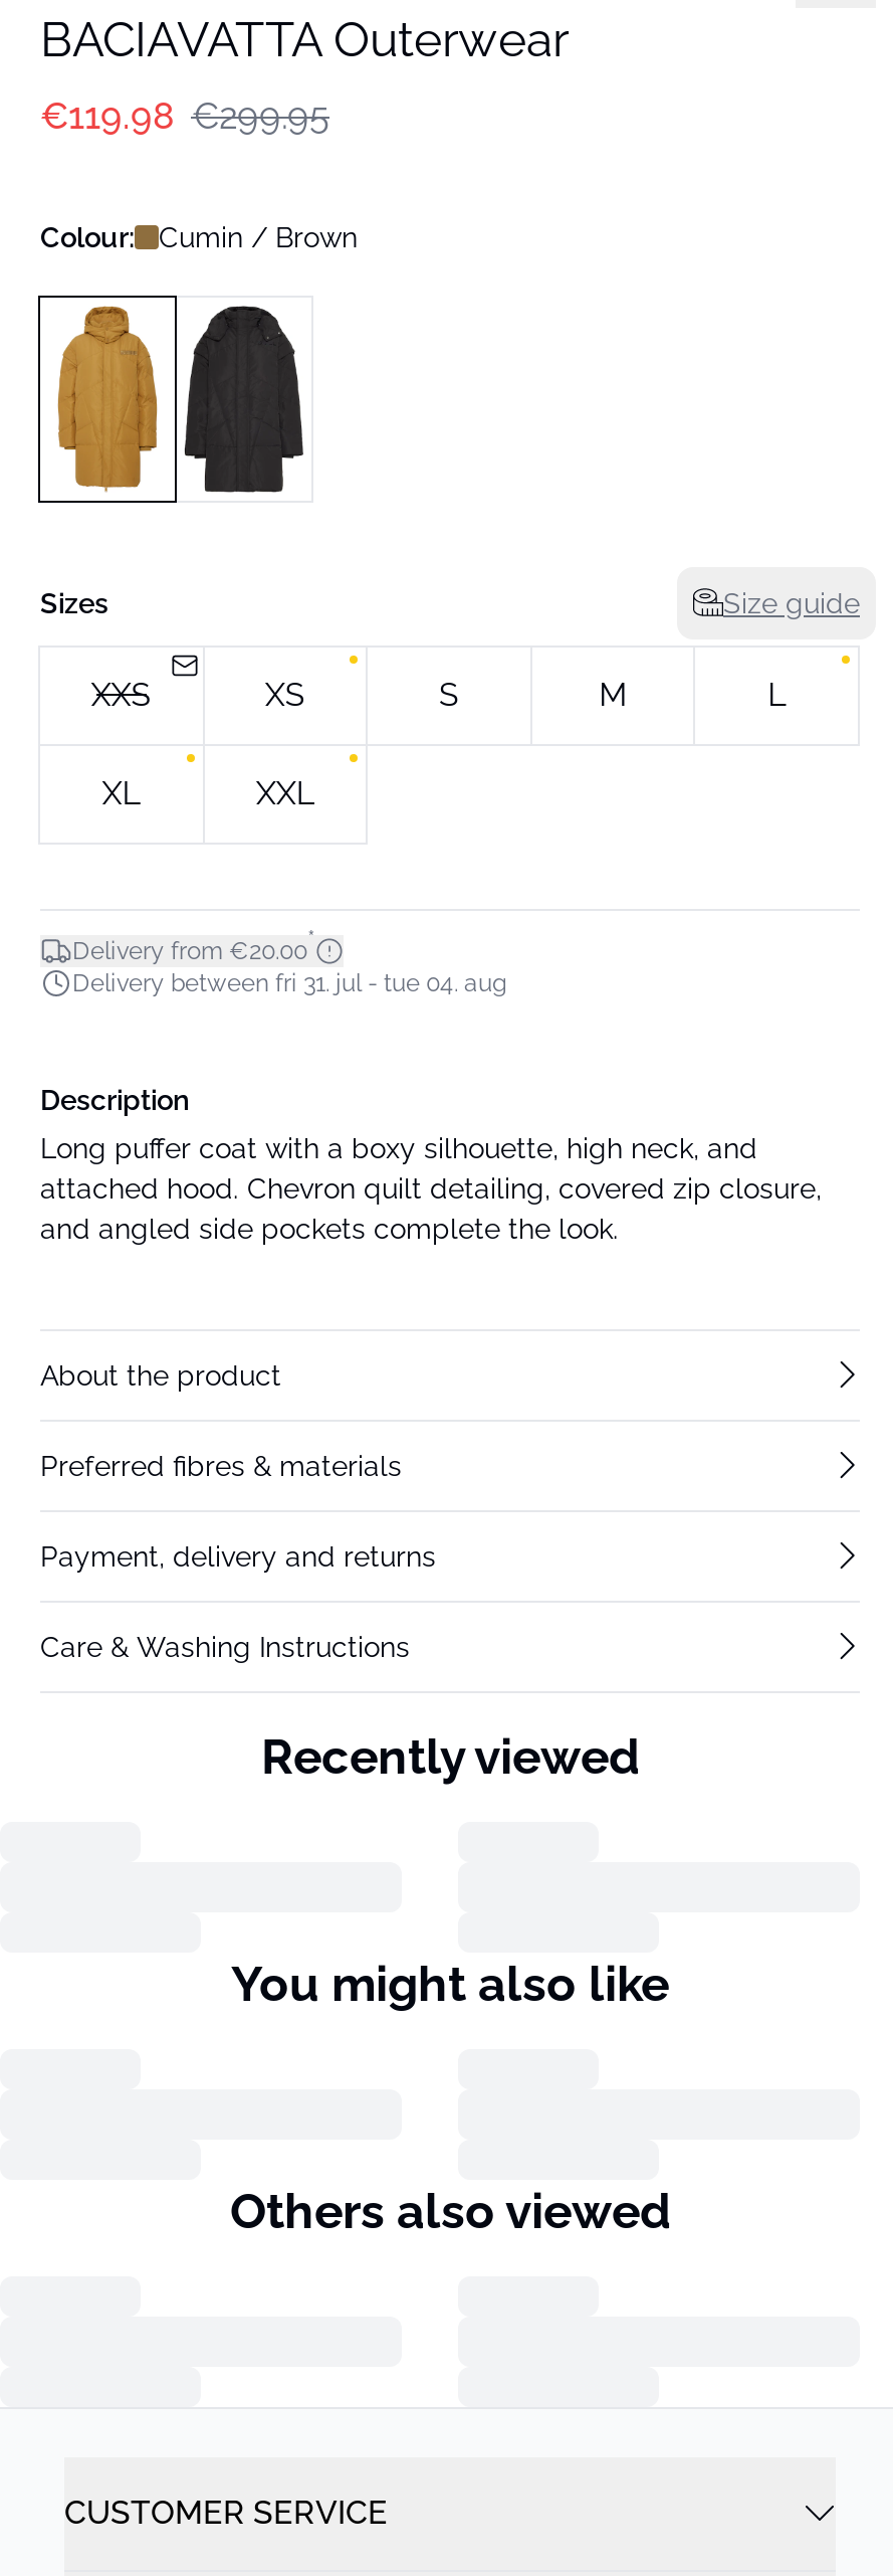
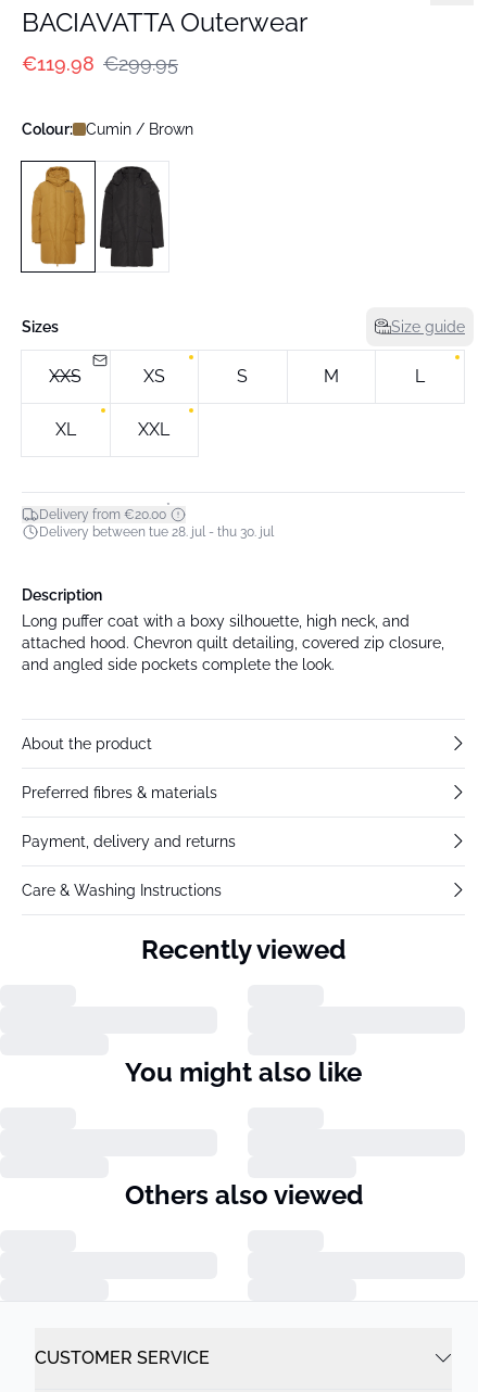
- Delivery between fri 31. jul - tue 04. aug
+ Delivery between tue 28. jul - thu 30. jul
